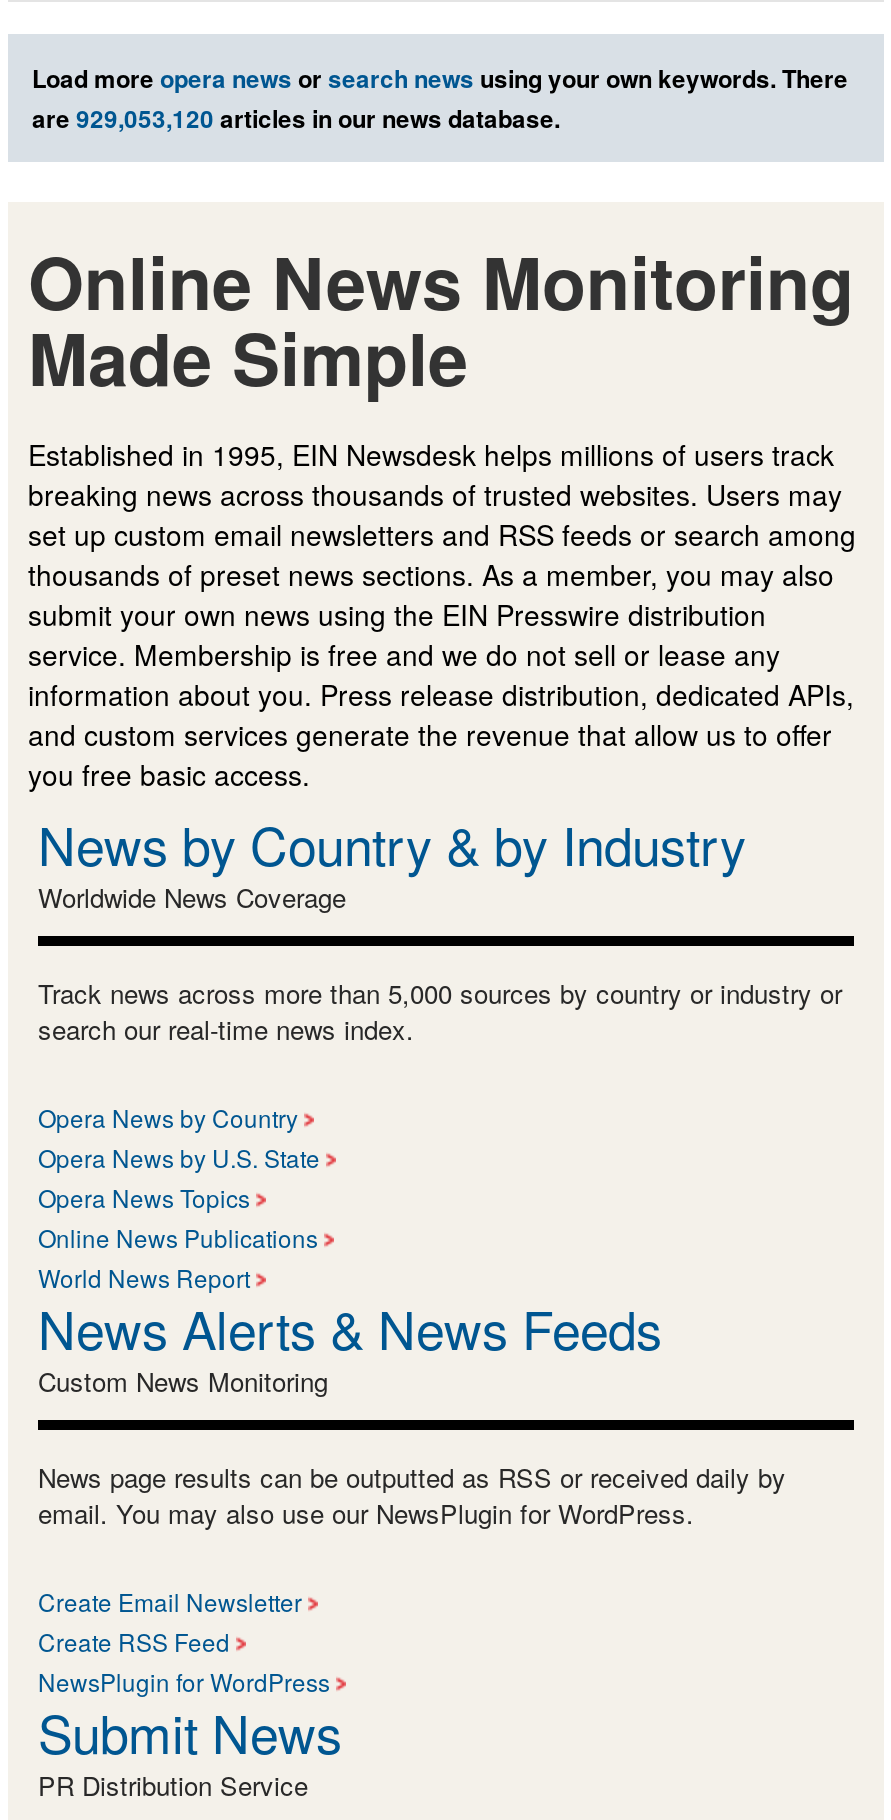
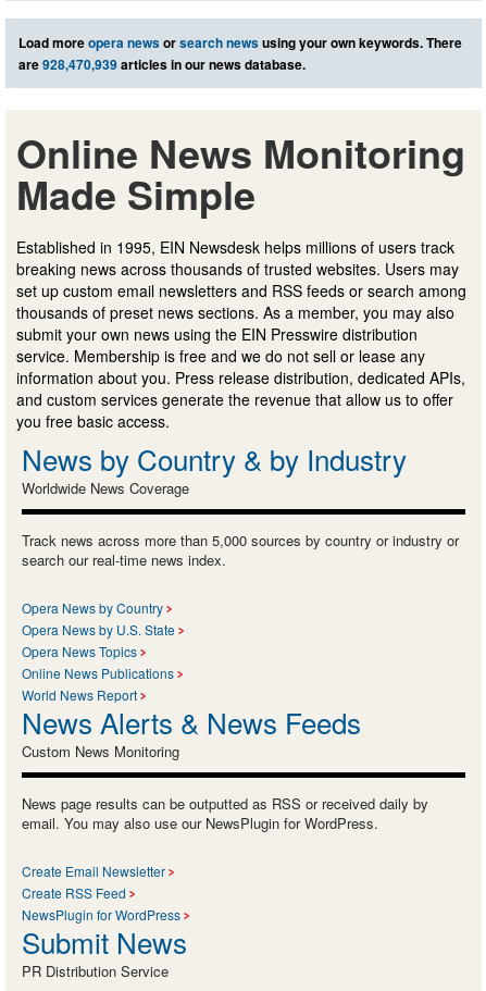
- are 929,053,120 articles in our news database.
+ are 928,470,939 articles in our news database.
